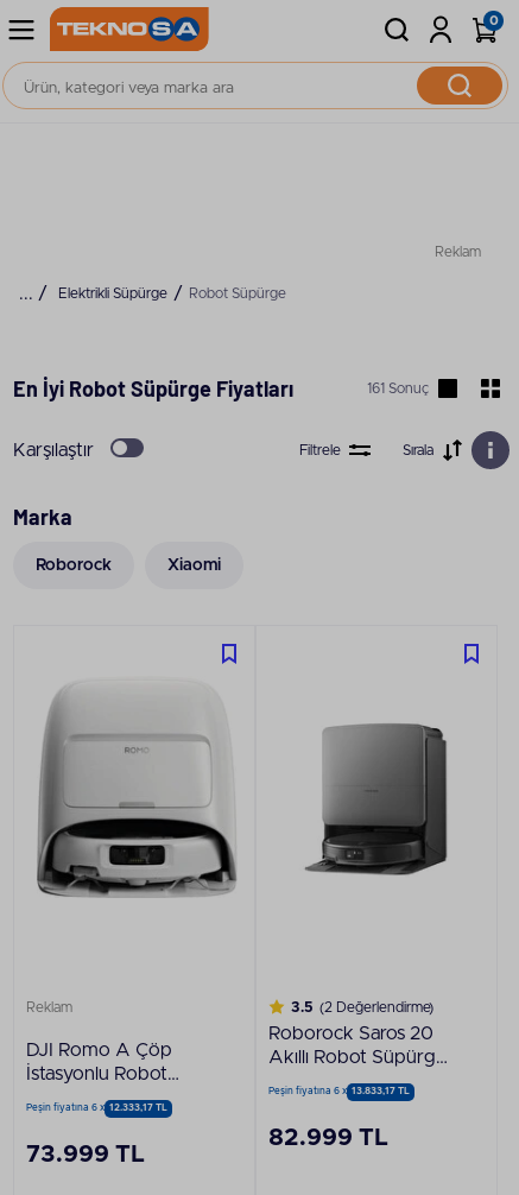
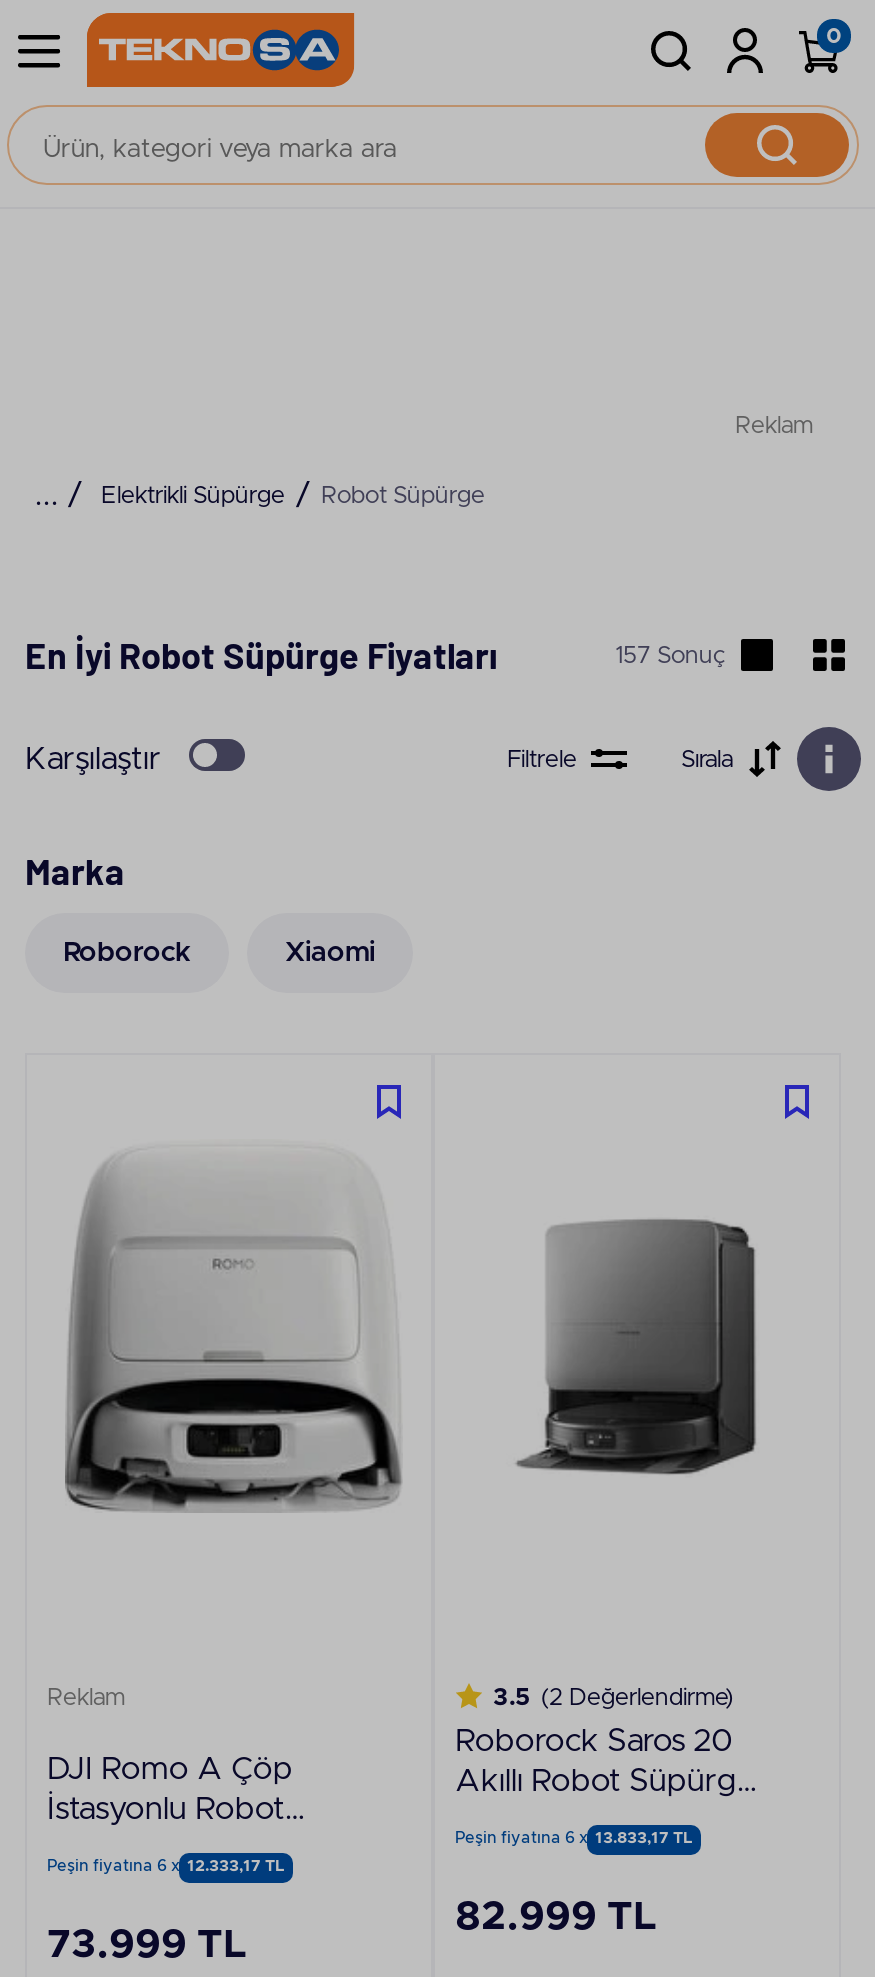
- 161 Sonuç
+ 157 Sonuç
